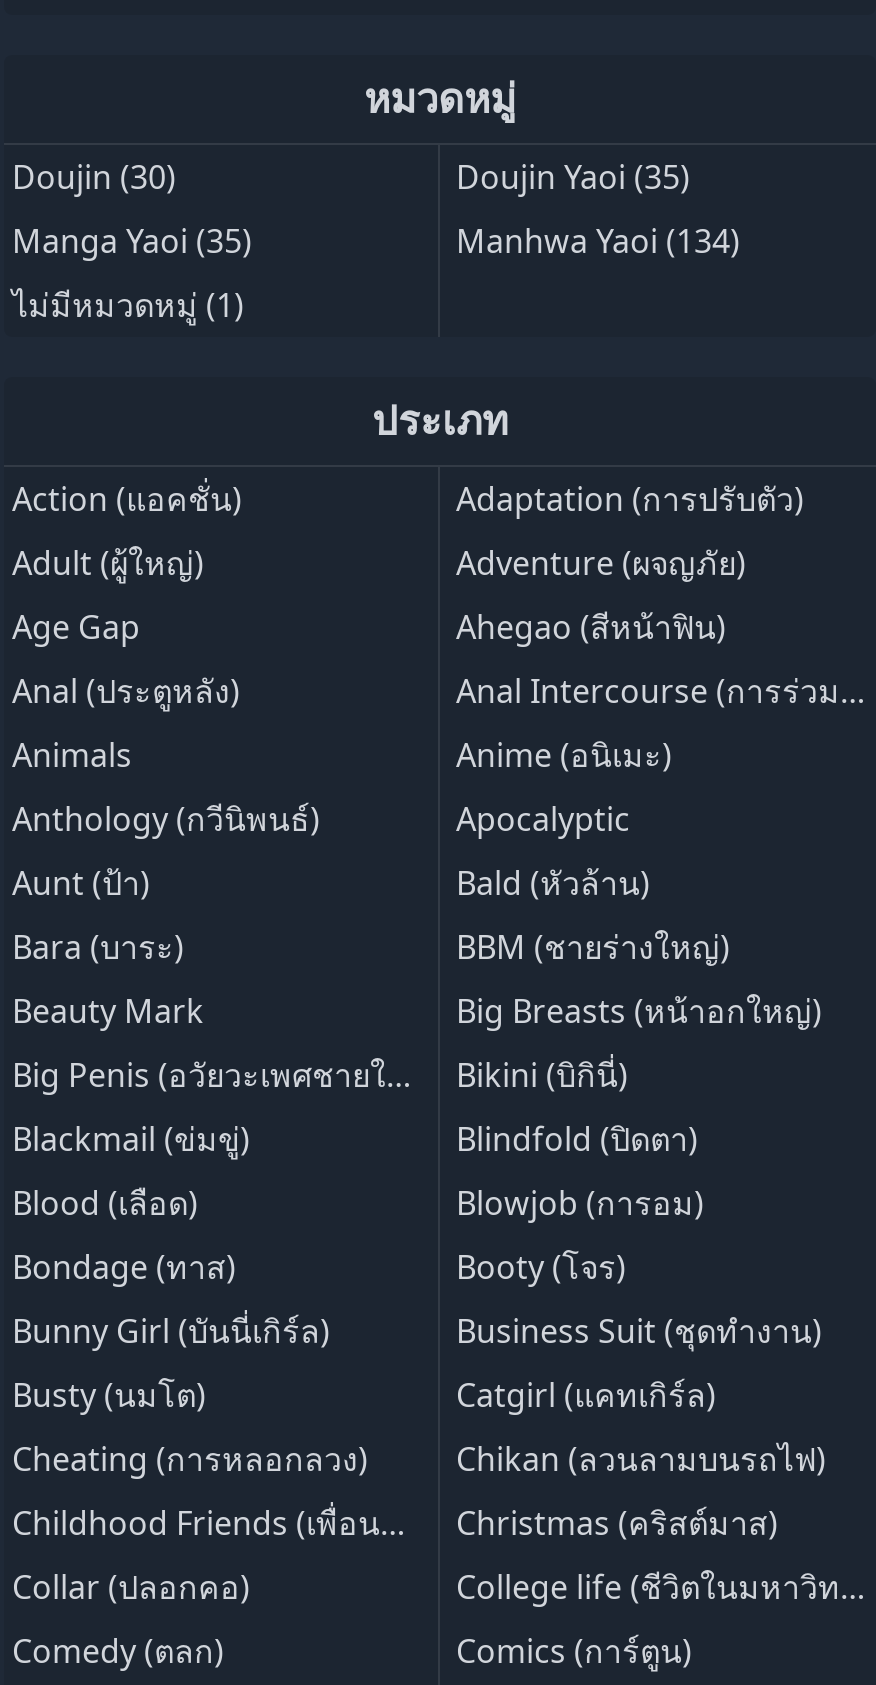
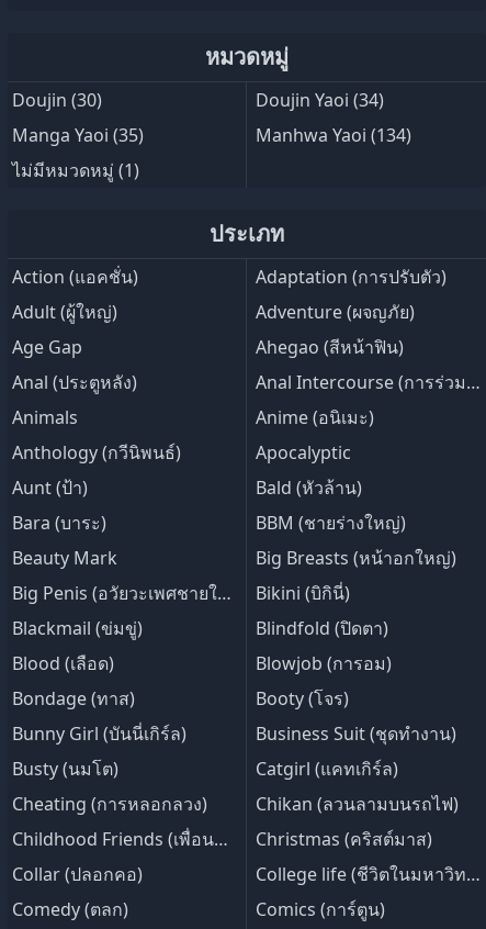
- Doujin Yaoi (35)
+ Doujin Yaoi (34)
